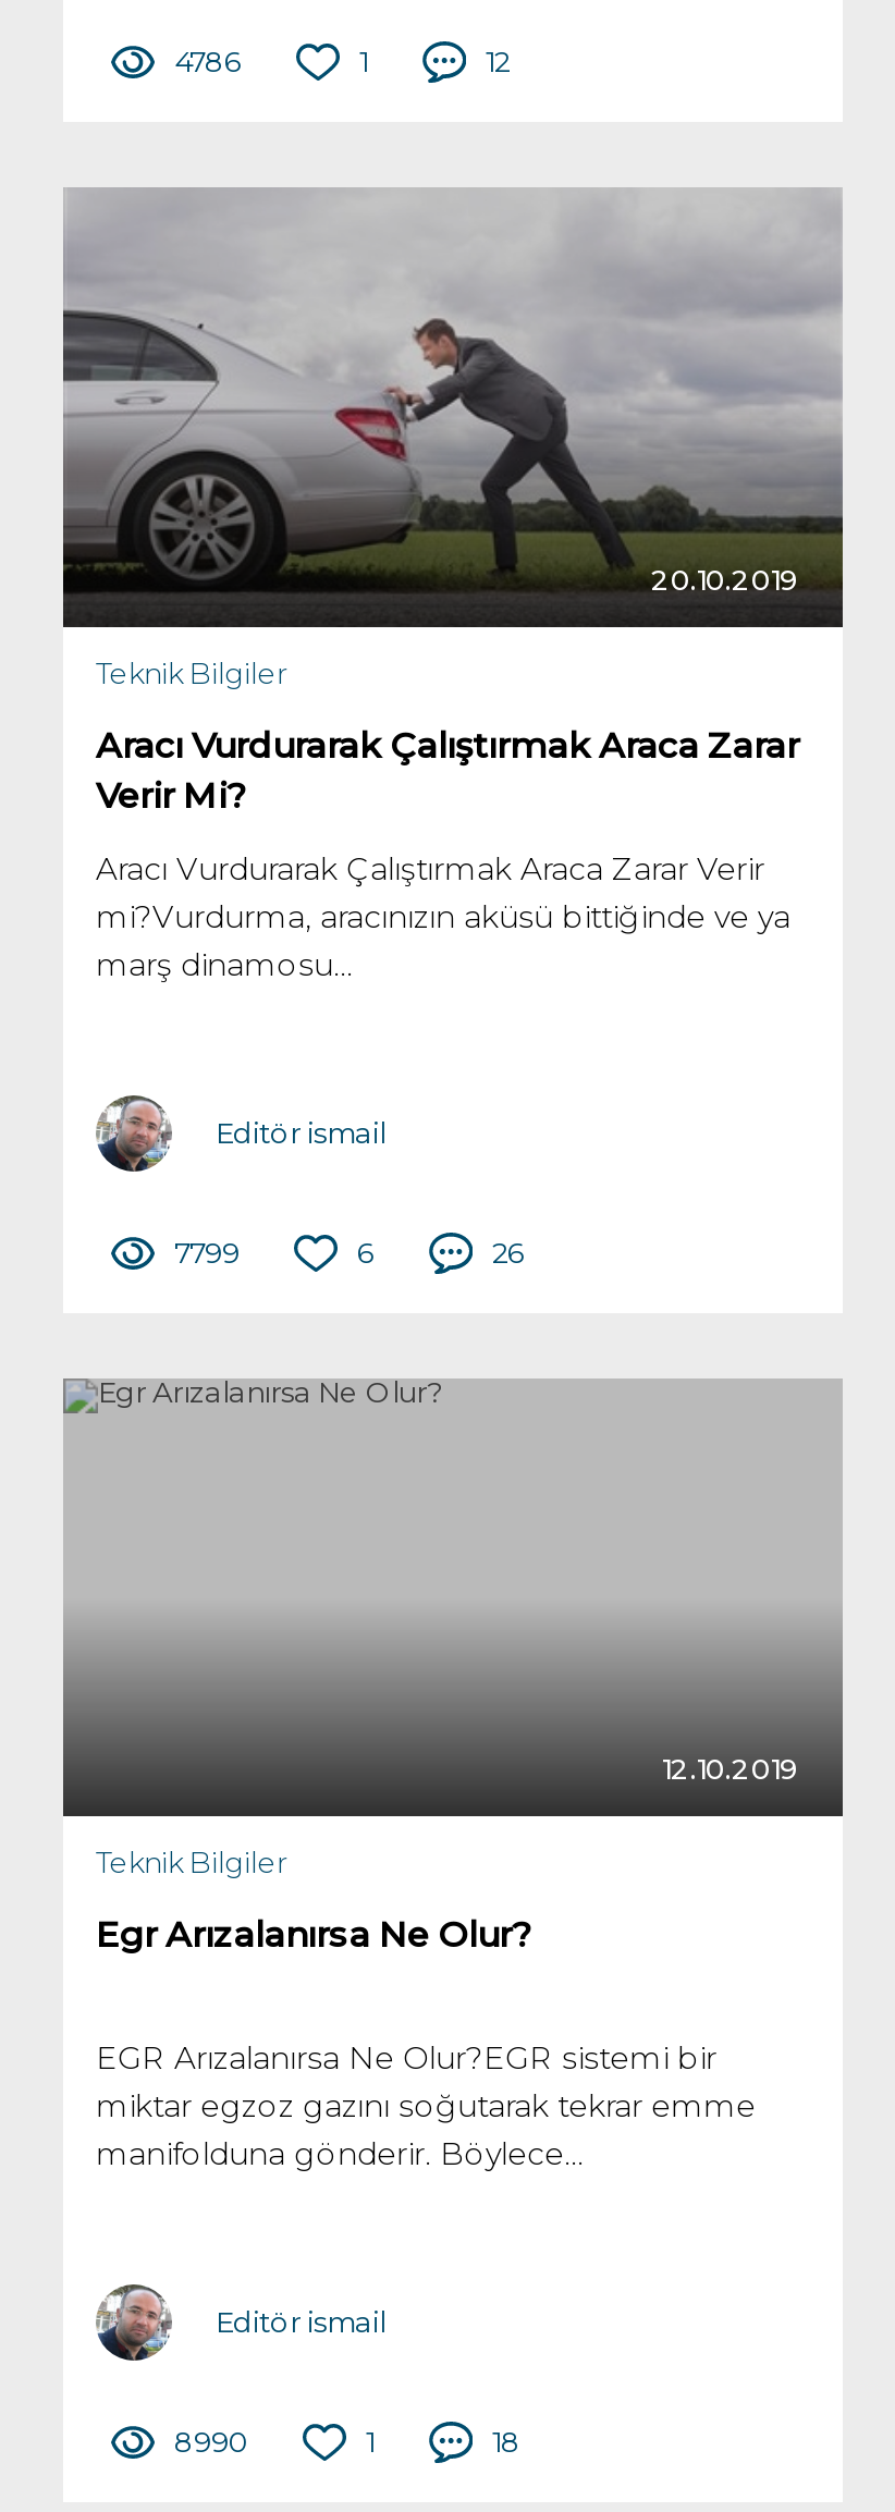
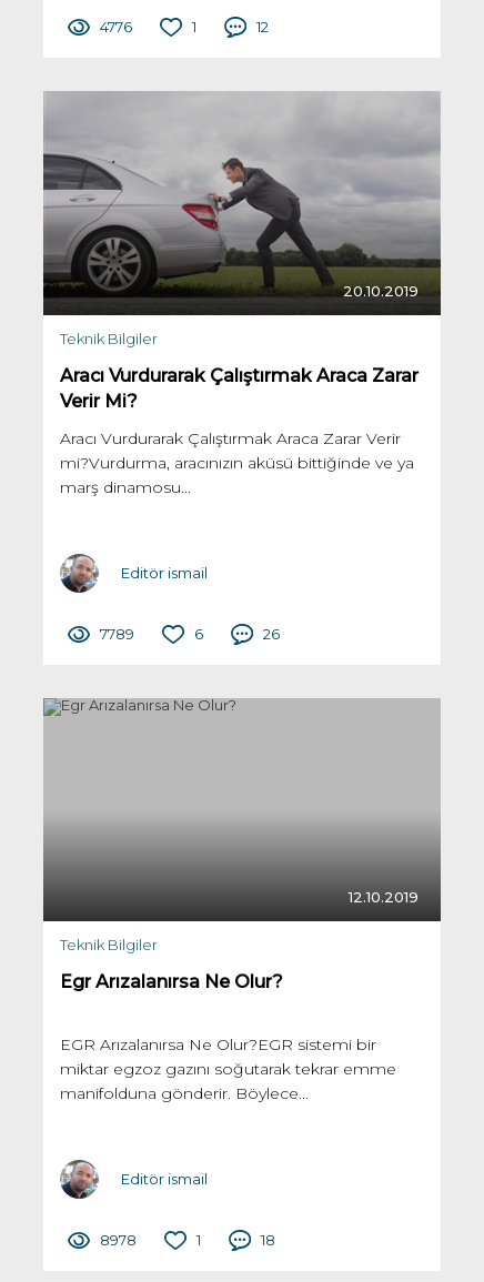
- 4786
+ 4776

- 7799
+ 7789

- 8990
+ 8978
